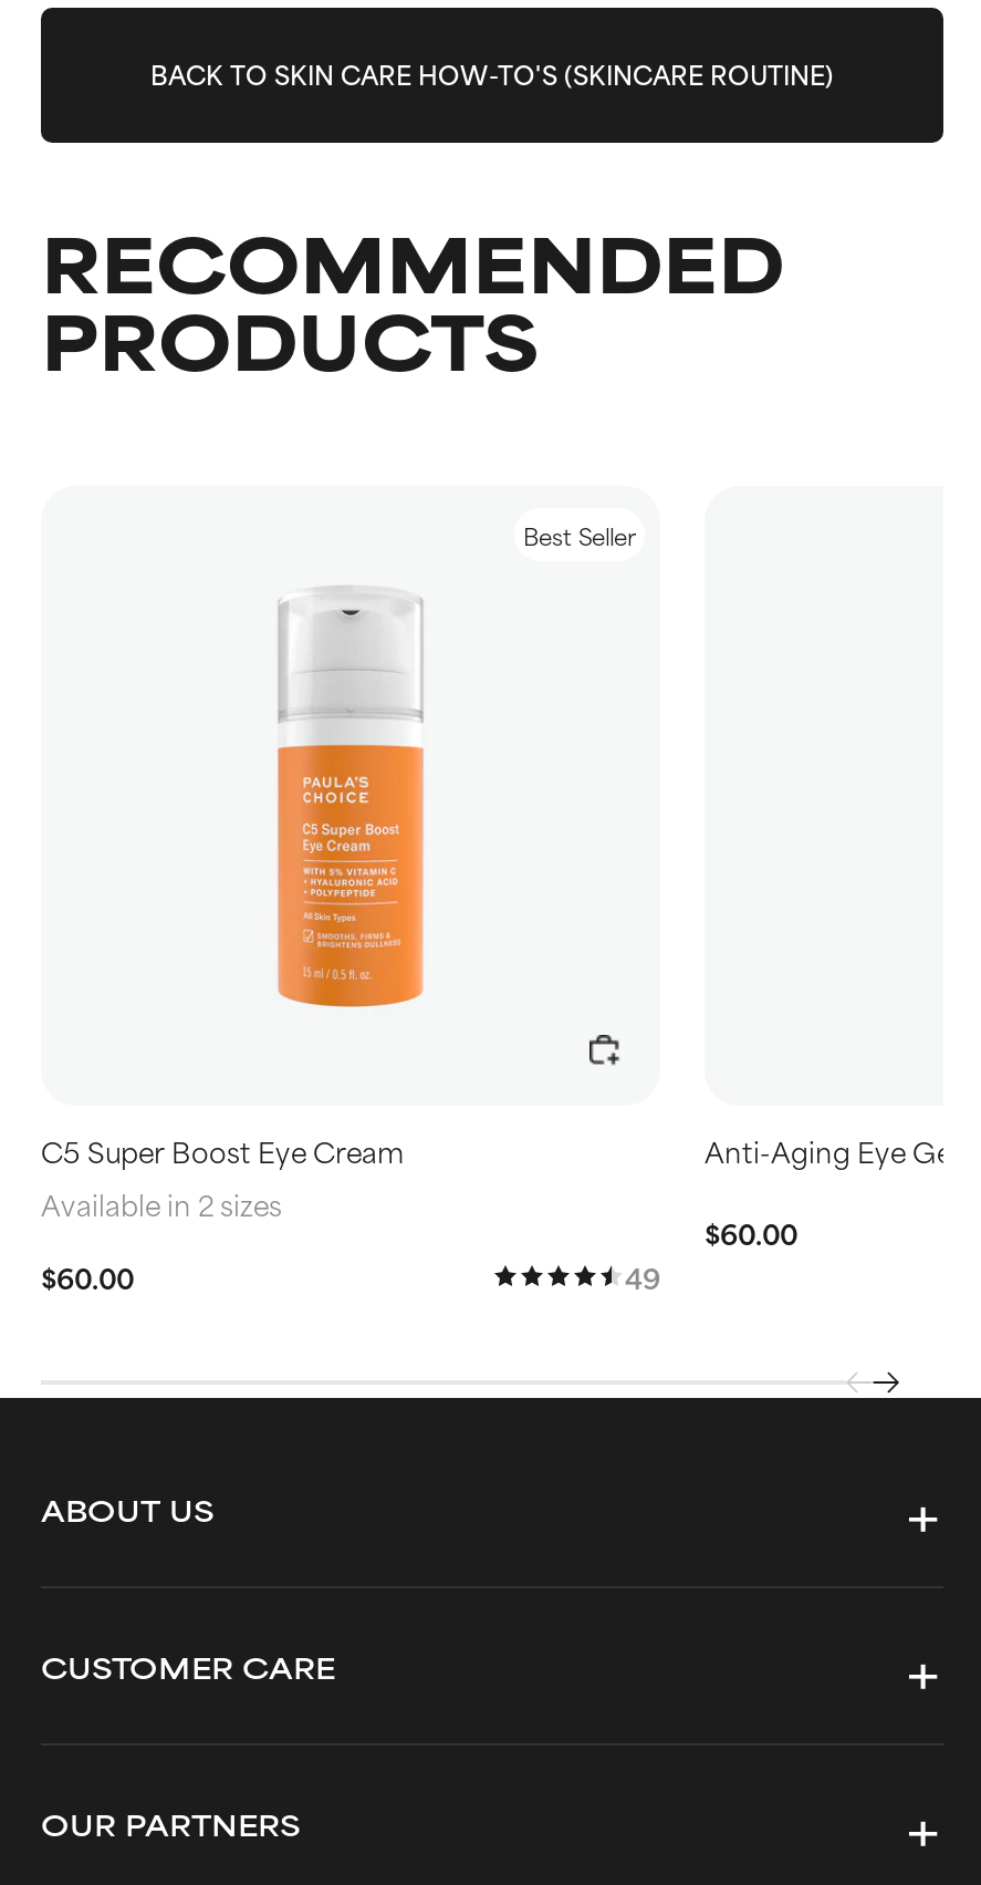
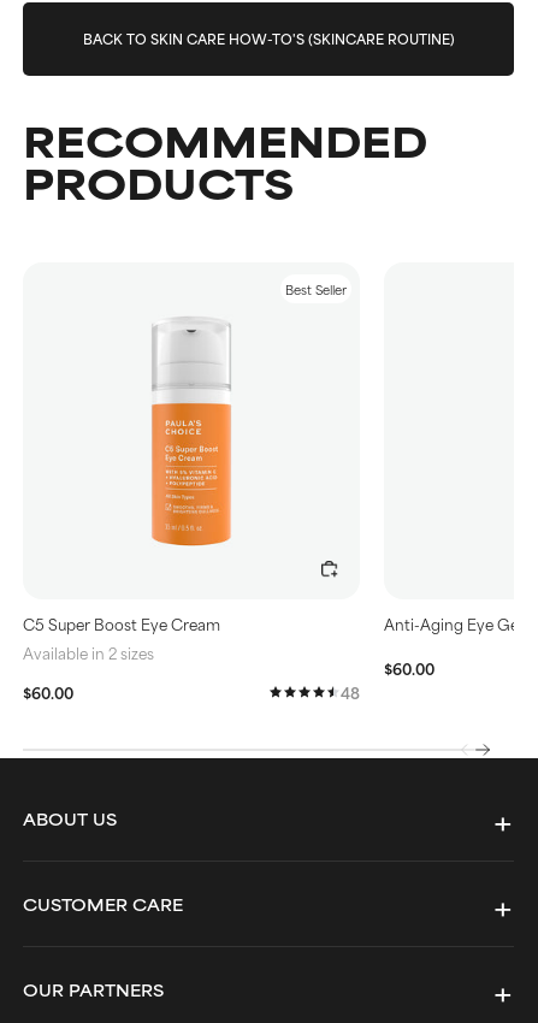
- 49
+ 48
